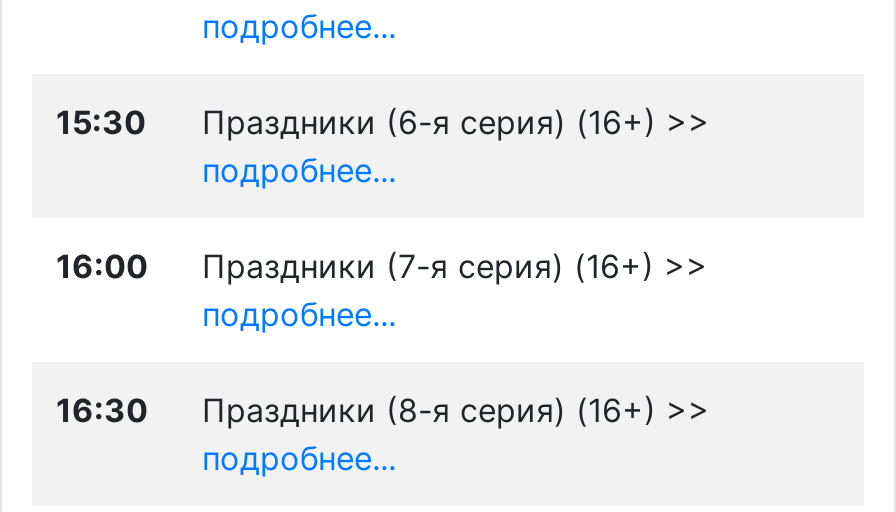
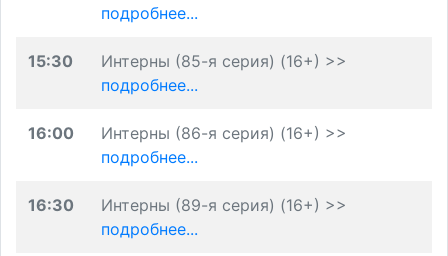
- Праздники (6-я серия) (16+) >>
+ Интерны (85-я серия) (16+) >>

- Праздники (7-я серия) (16+) >>
+ Интерны (86-я серия) (16+) >>

- Праздники (8-я серия) (16+) >>
+ Интерны (89-я серия) (16+) >>
